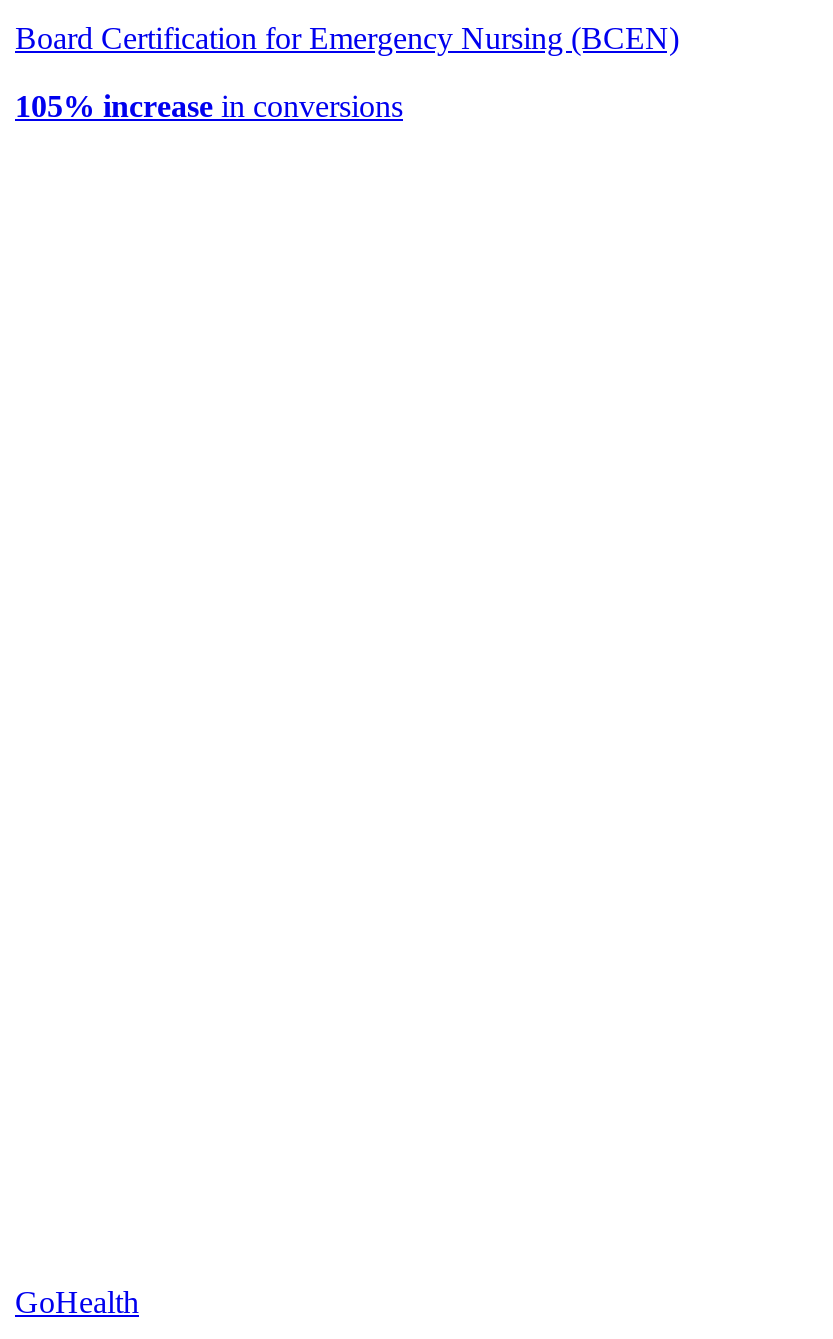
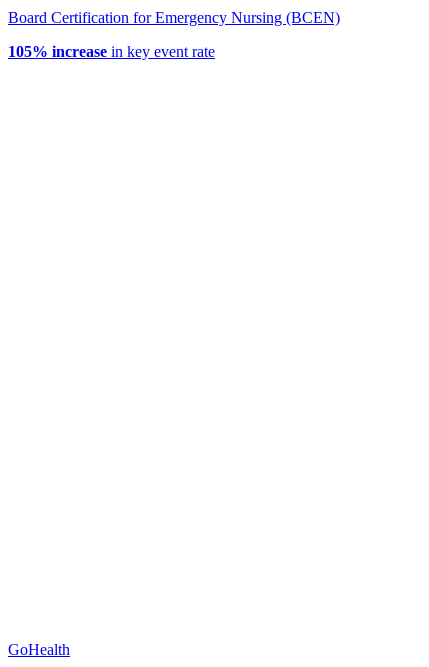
- 105% increase in conversions
+ 105% increase in key event rate
